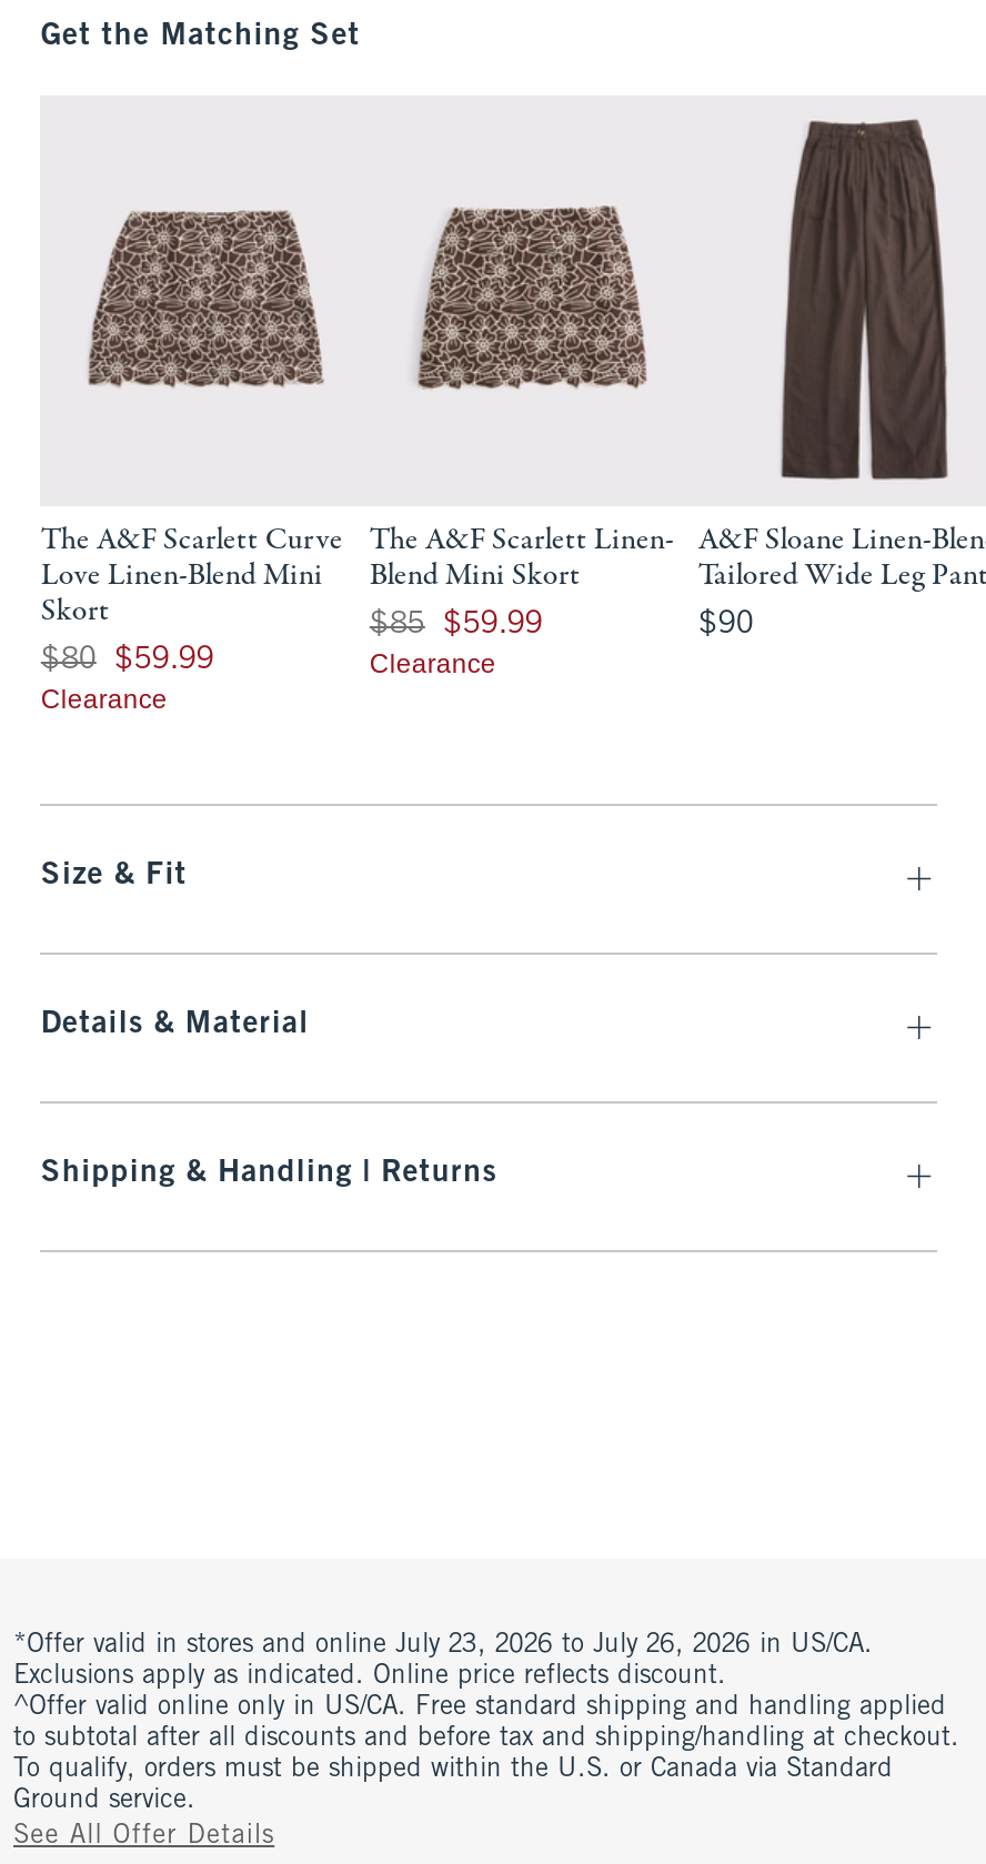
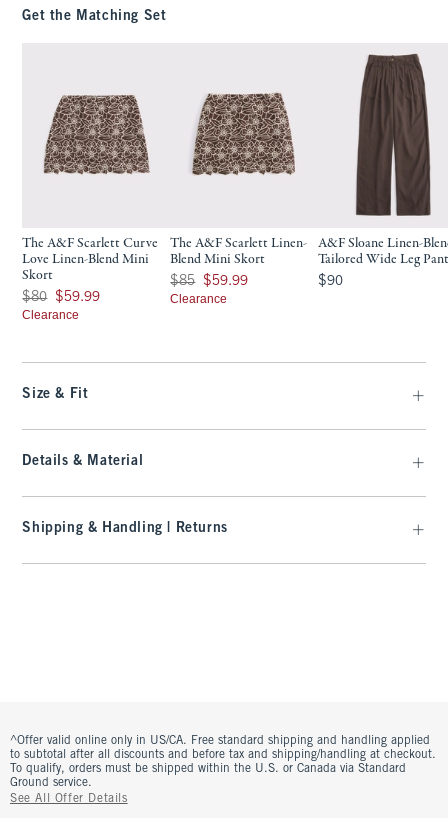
- *Offer valid in stores and online July 23, 2026 to July 26, 2026 in US/CA.
- Exclusions apply as indicated. Online price reflects discount.
